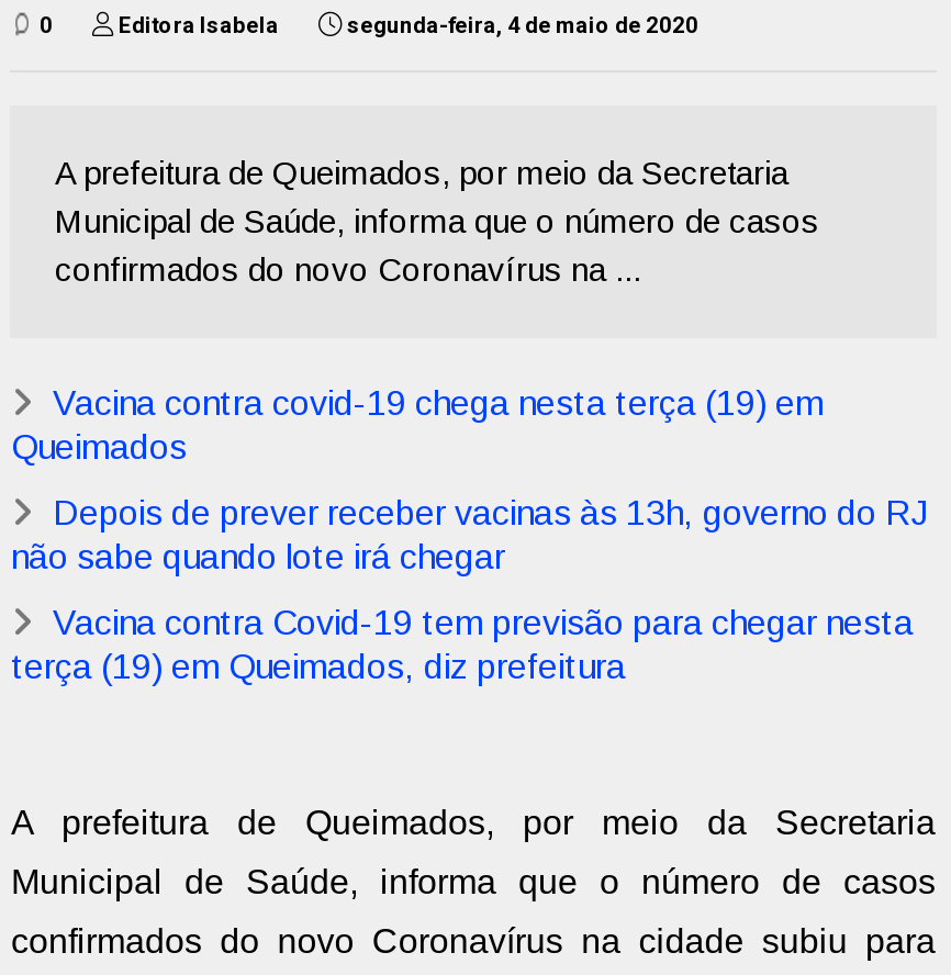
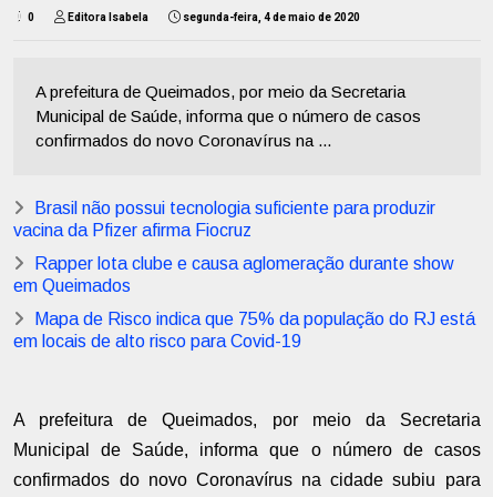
- Vacina contra covid-19 chega nesta terça (19) em
- Queimados
+ Brasil não possui tecnologia suficiente para produzir
+ vacina da Pfizer afirma Fiocruz

- Depois de prever receber vacinas às 13h, governo do RJ
- não sabe quando lote irá chegar
+ Rapper lota clube e causa aglomeração durante show
+ em Queimados

- Vacina contra Covid-19 tem previsão para chegar nesta
- terça (19) em Queimados, diz prefeitura
+ Mapa de Risco indica que 75% da população do RJ está
+ em locais de alto risco para Covid-19
